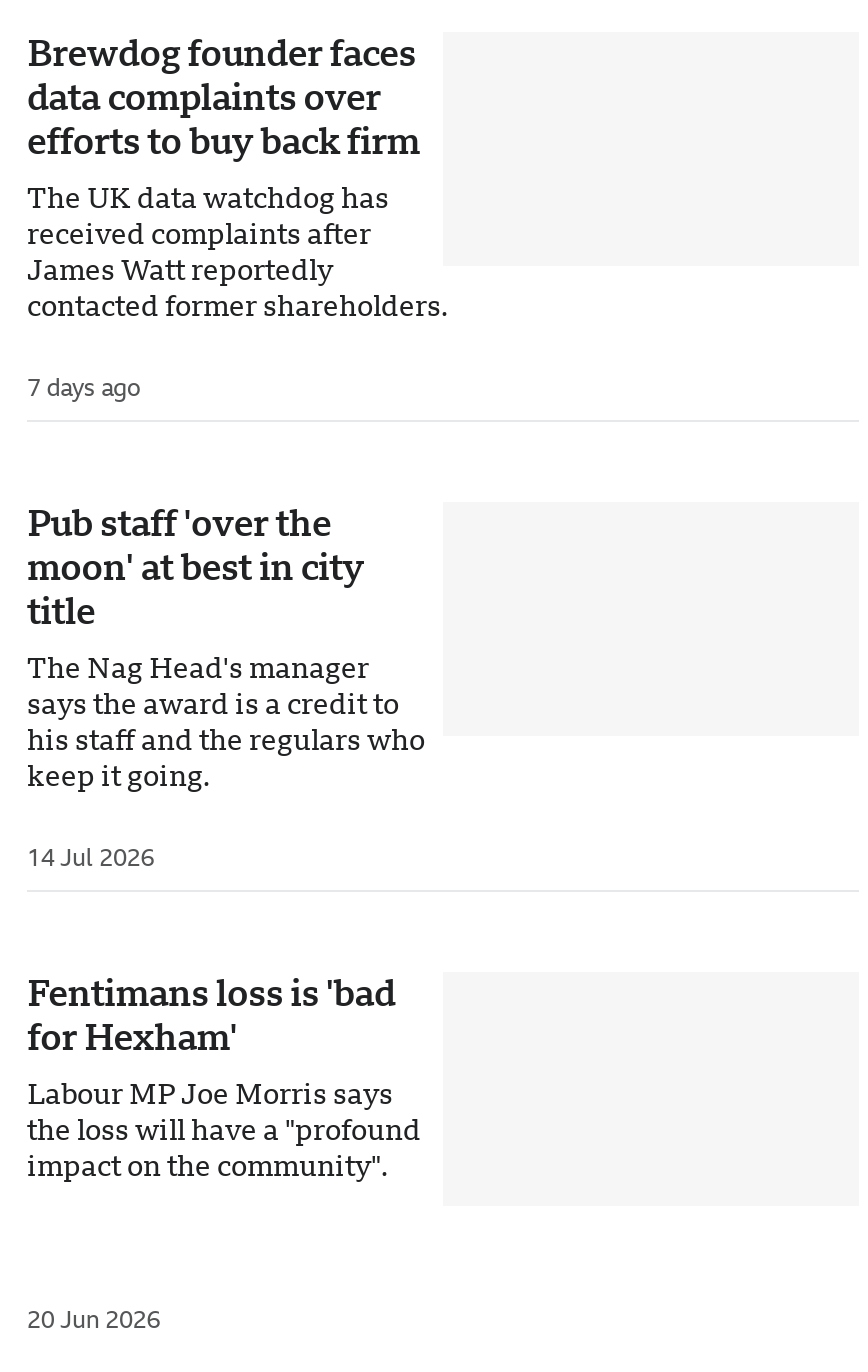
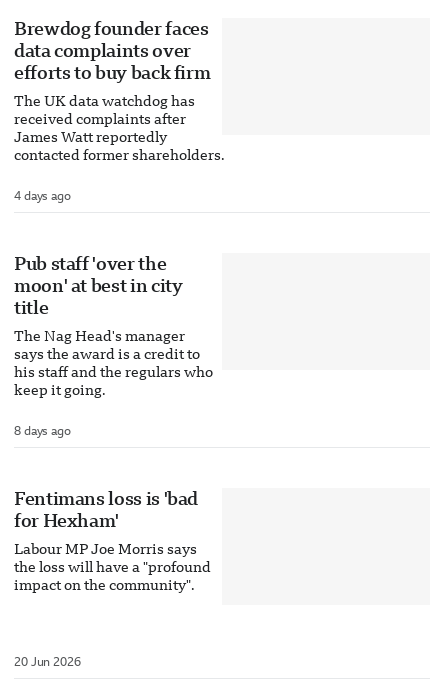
- 7 days ago
+ 4 days ago

- 14 Jul 2026
+ 8 days ago
